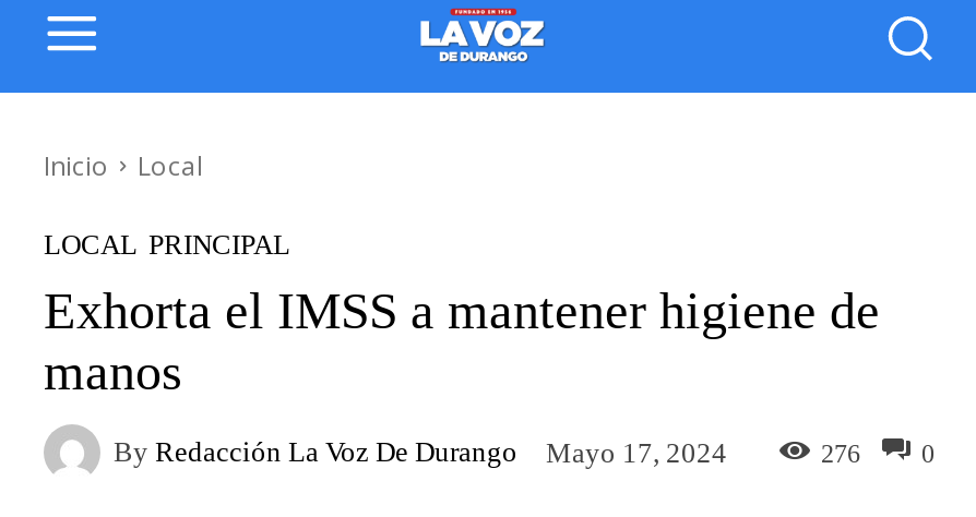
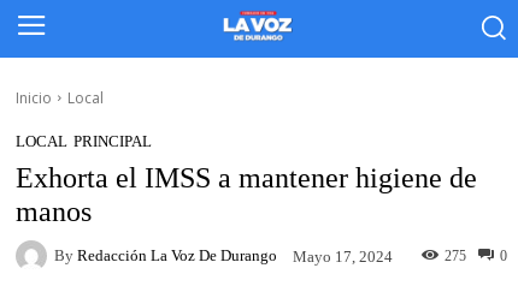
- 276 0
+ 275 0
